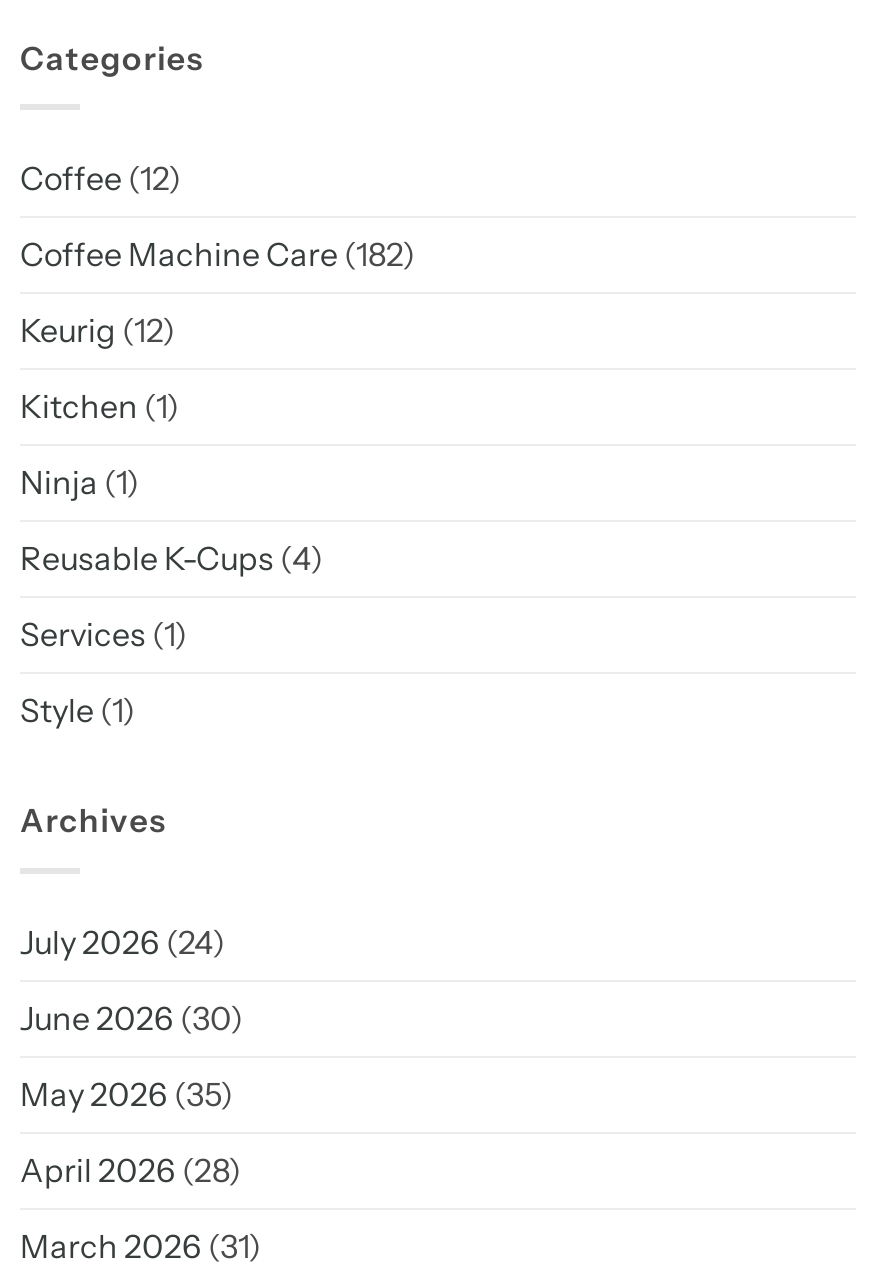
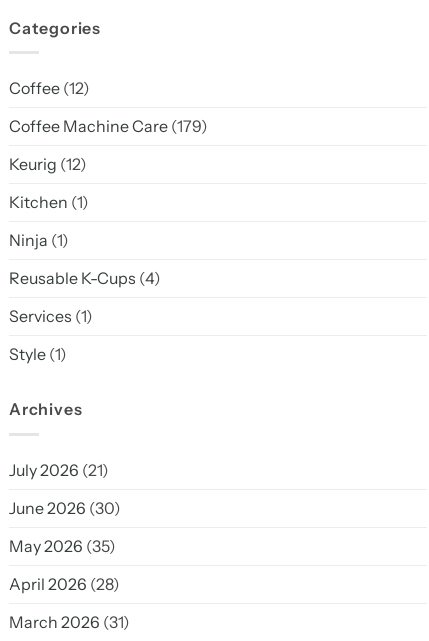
- Coffee Machine Care (182)
+ Coffee Machine Care (179)

- July 2026 (24)
+ July 2026 (21)
